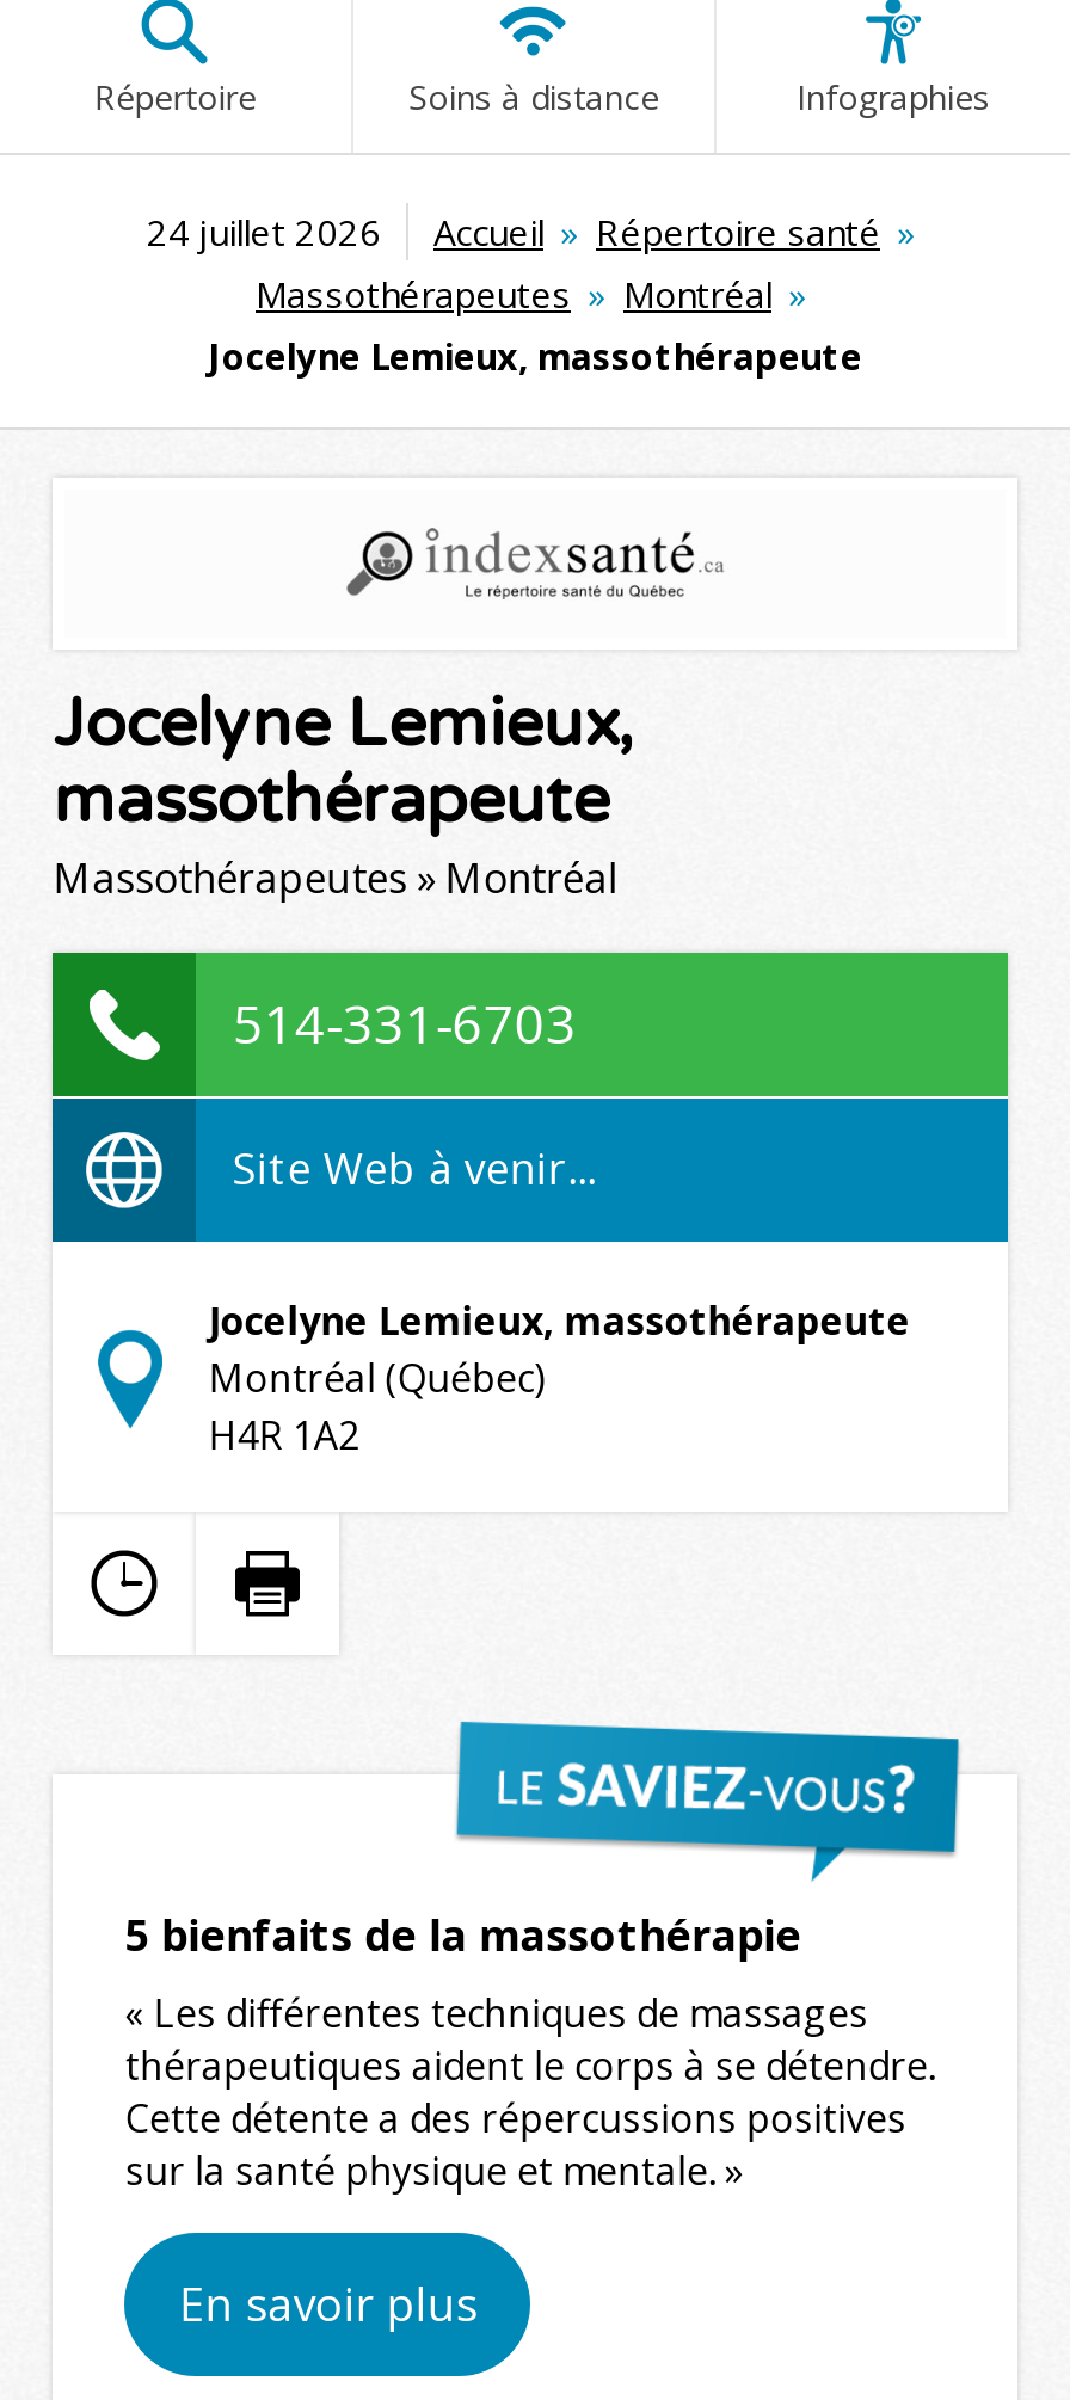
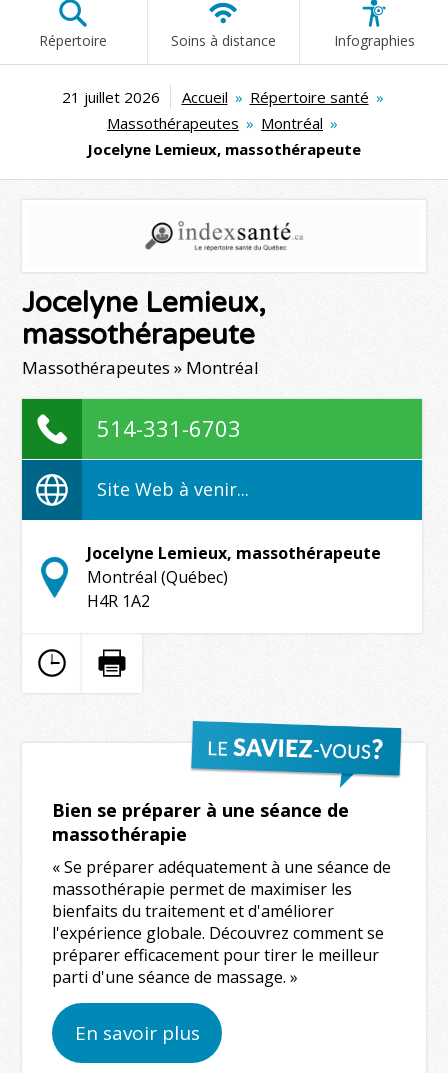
- 24 juillet 2026 Accueil » Répertoire santé »
+ 21 juillet 2026 Accueil » Répertoire santé »

- 5 bienfaits de la massothérapie
- « Les différentes techniques de massages
- thérapeutiques aident le corps à se détendre.
- Cette détente a des répercussions positives
- sur la santé physique et mentale. »
+ Bien se préparer à une séance de
+ massothérapie
+ « Se préparer adéquatement à une séance de
+ massothérapie permet de maximiser les
+ bienfaits du traitement et d'améliorer
+ l'expérience globale. Découvrez comment se
+ préparer efficacement pour tirer le meilleur
+ parti d'une séance de massage. »
